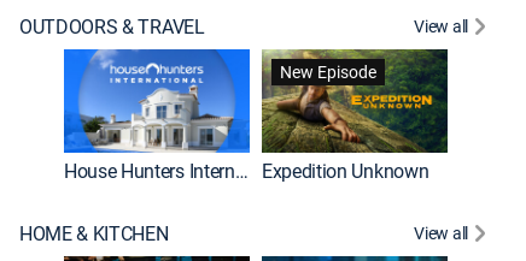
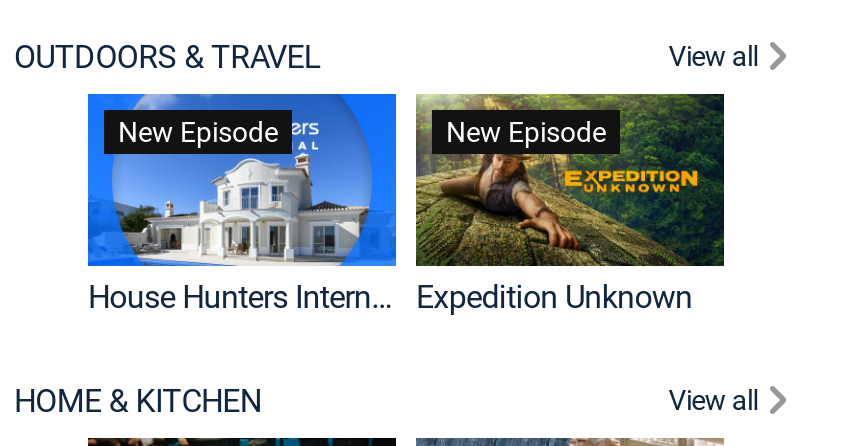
+ New Episode
